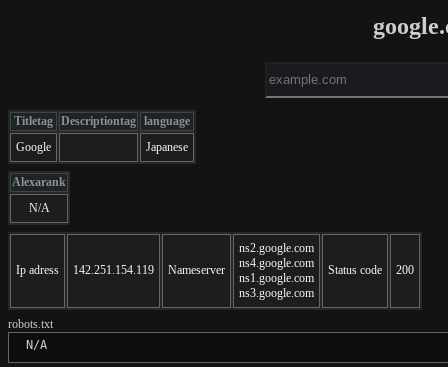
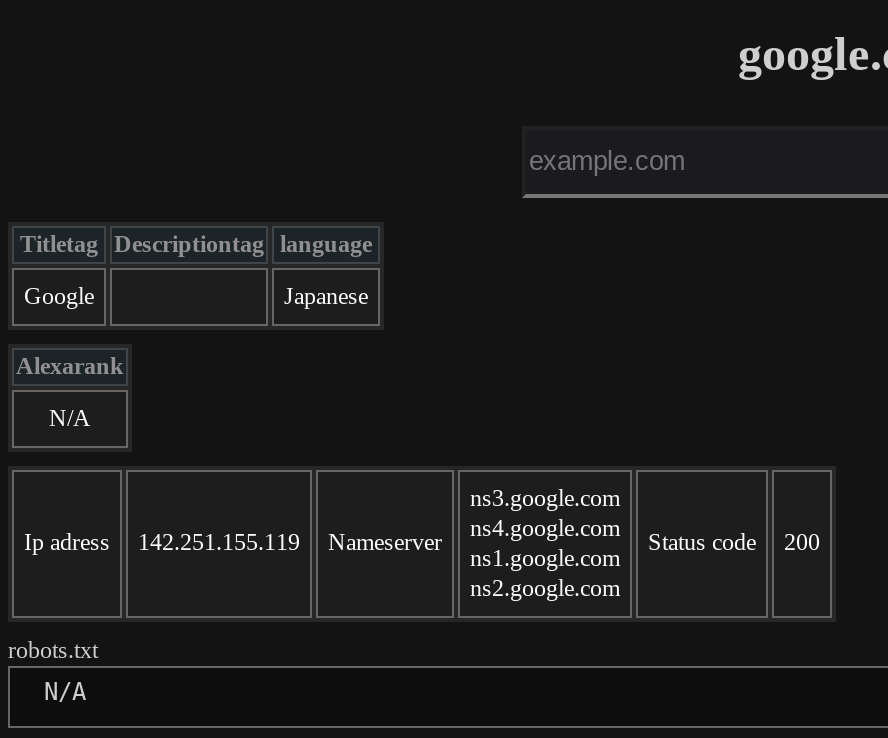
- ns2.google.com
+ ns3.google.com

- Ip adress 142.251.154.119 Nameserver ns4.google.com Status code 200
+ Ip adress 142.251.155.119 Nameserver ns4.google.com Status code 200

- ns3.google.com
+ ns2.google.com
